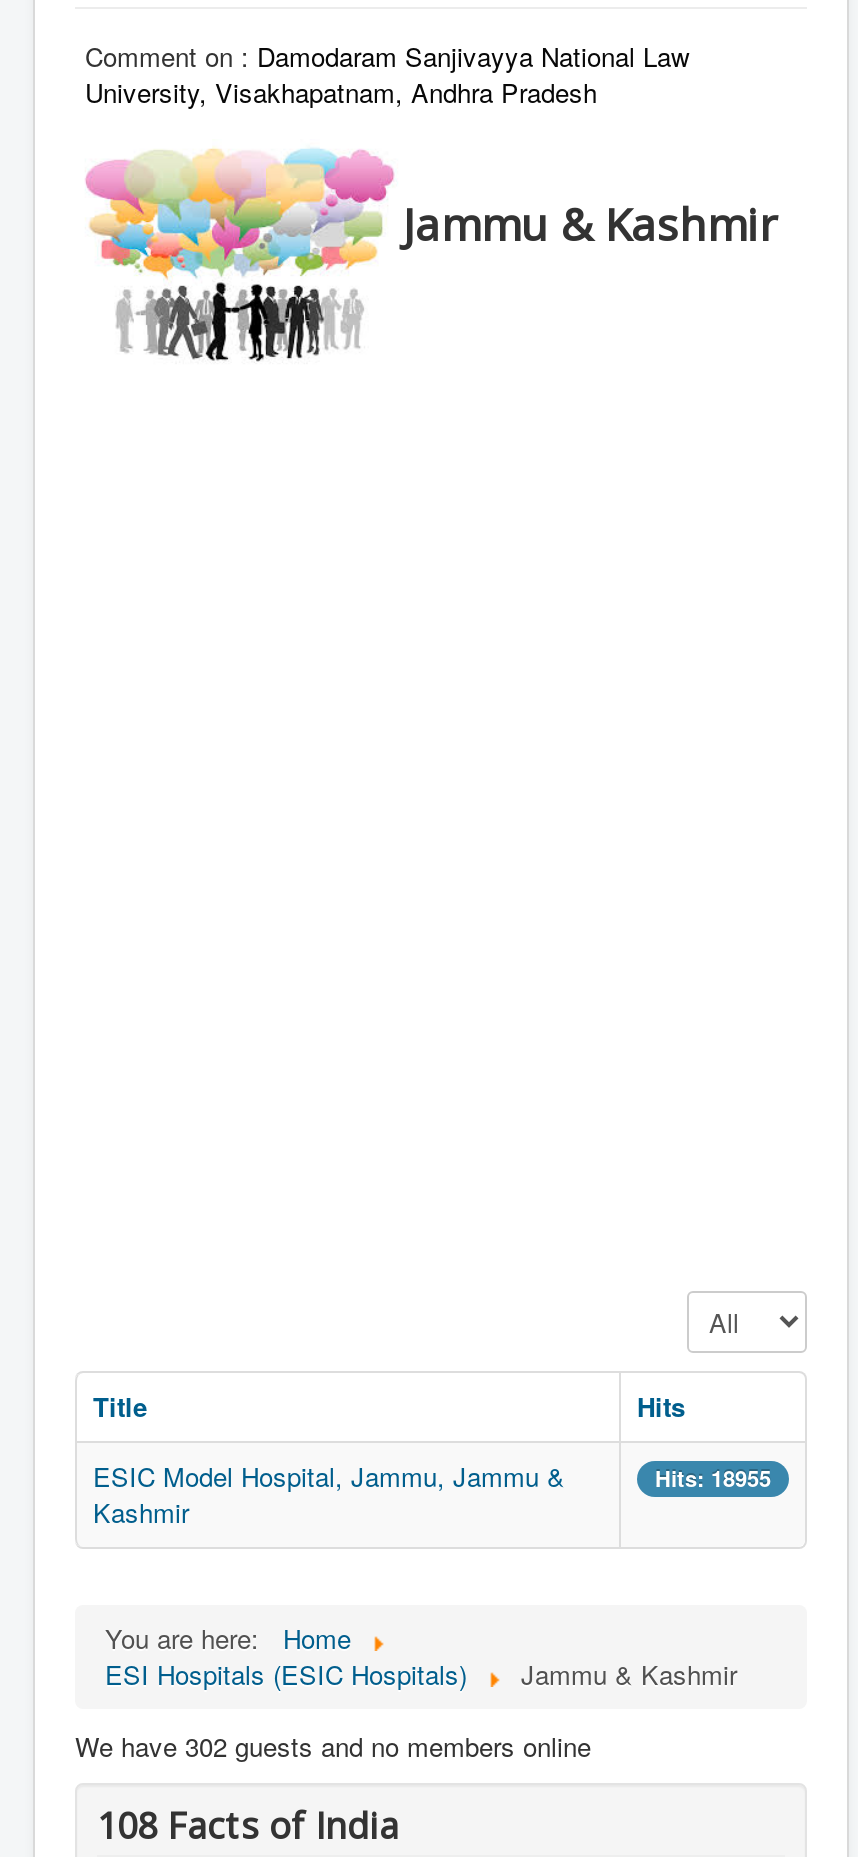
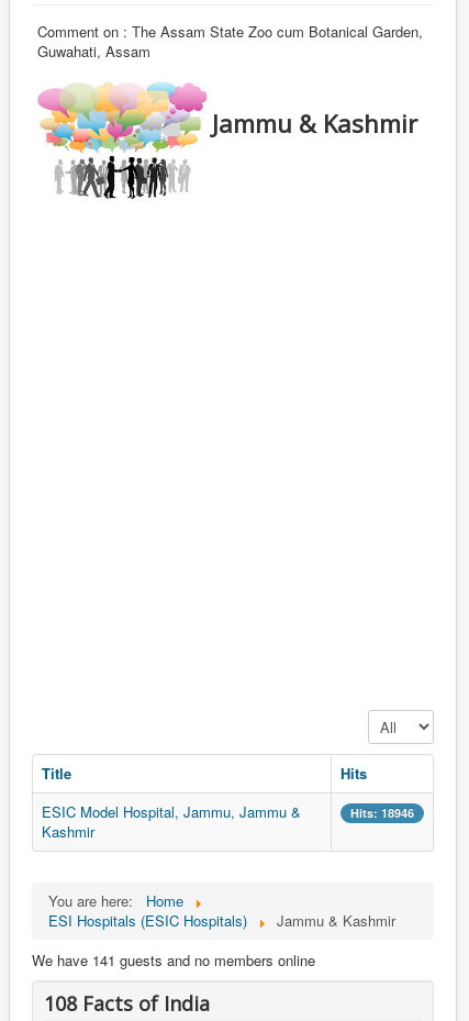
- Comment on : Damodaram Sanjivayya National Law
- University, Visakhapatnam, Andhra Pradesh
+ Comment on : The Assam State Zoo cum Botanical Garden,
+ Guwahati, Assam

- Hits: 18955
+ Hits: 18946

- We have 302 guests and no members online
+ We have 141 guests and no members online
